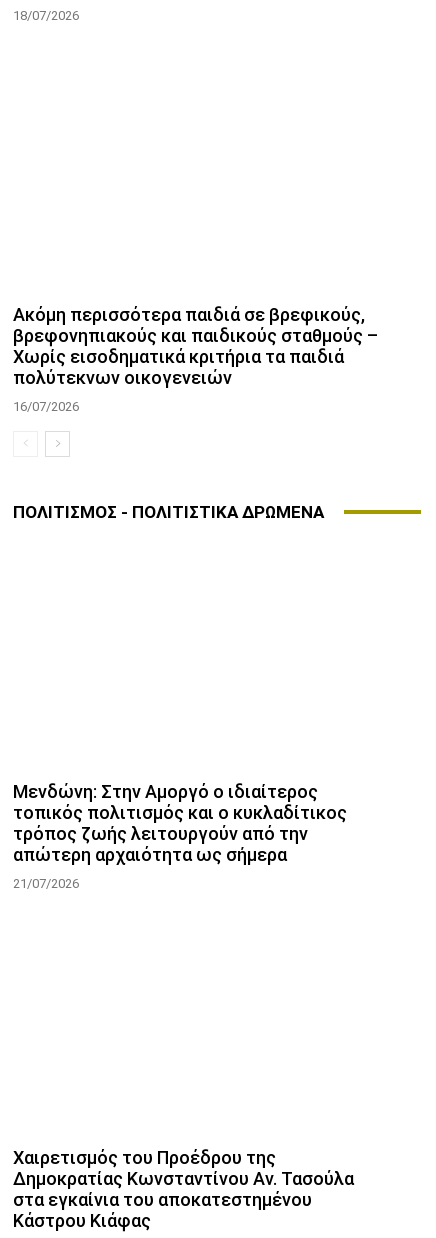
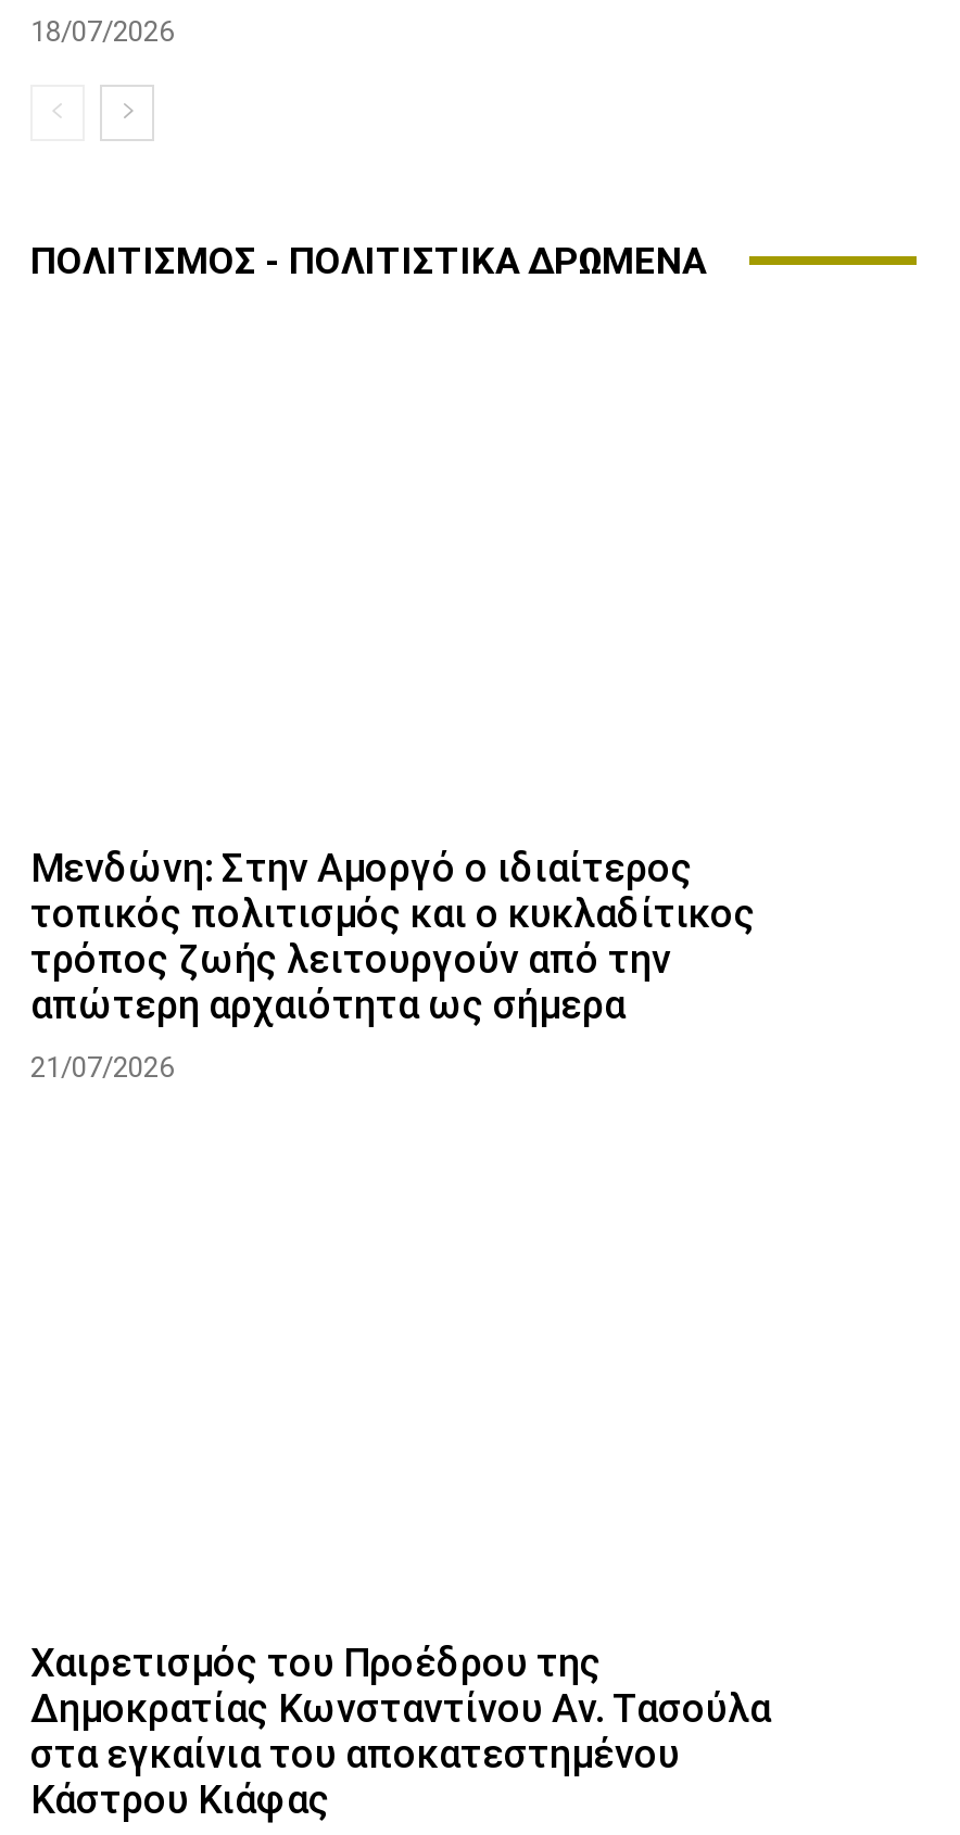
- Ακόμη περισσότερα παιδιά σε βρεφικούς,
- βρεφονηπιακούς και παιδικούς σταθμούς –
- Χωρίς εισοδηματικά κριτήρια τα παιδιά
- πολύτεκνων οικογενειών
- 16/07/2026
